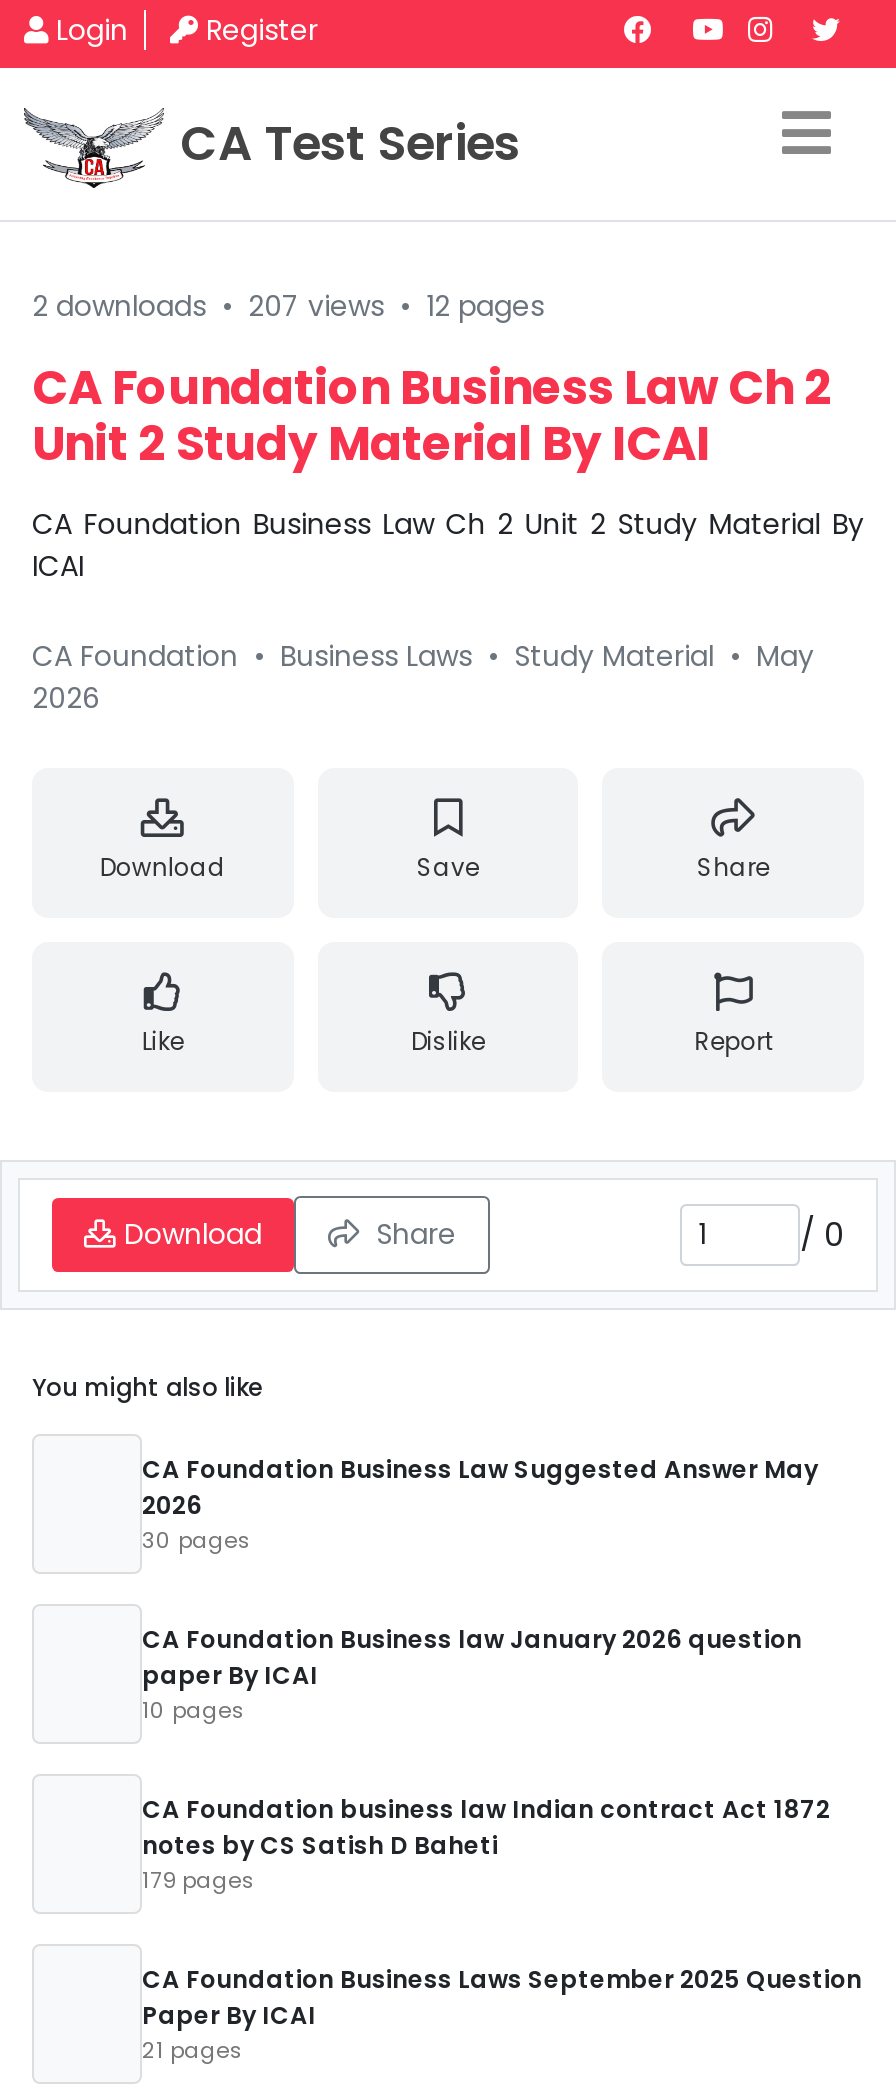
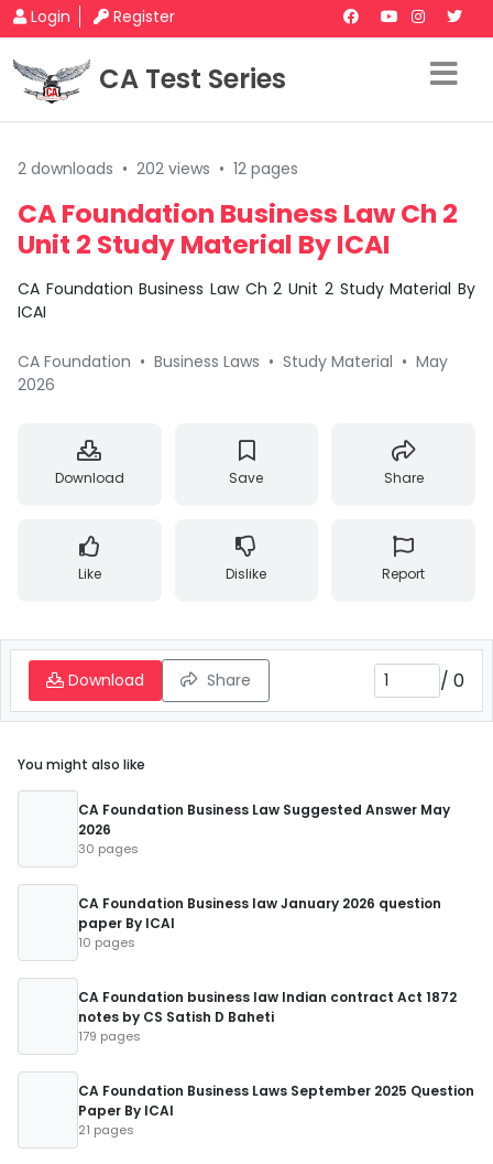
- 2 downloads • 207 views • 12 pages
+ 2 downloads • 202 views • 12 pages
